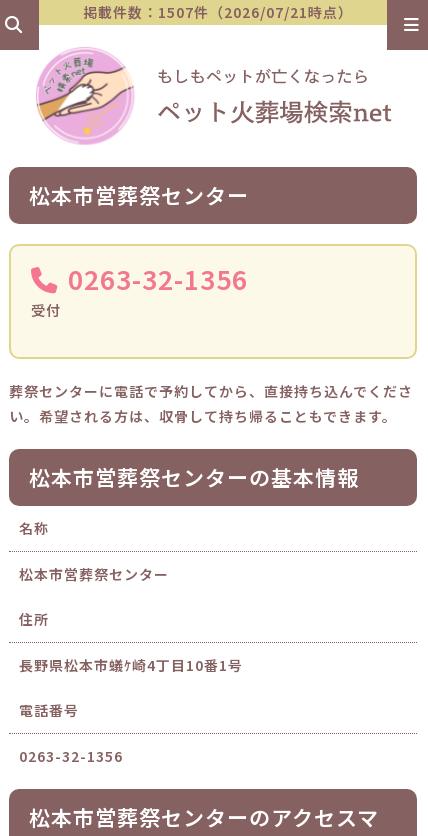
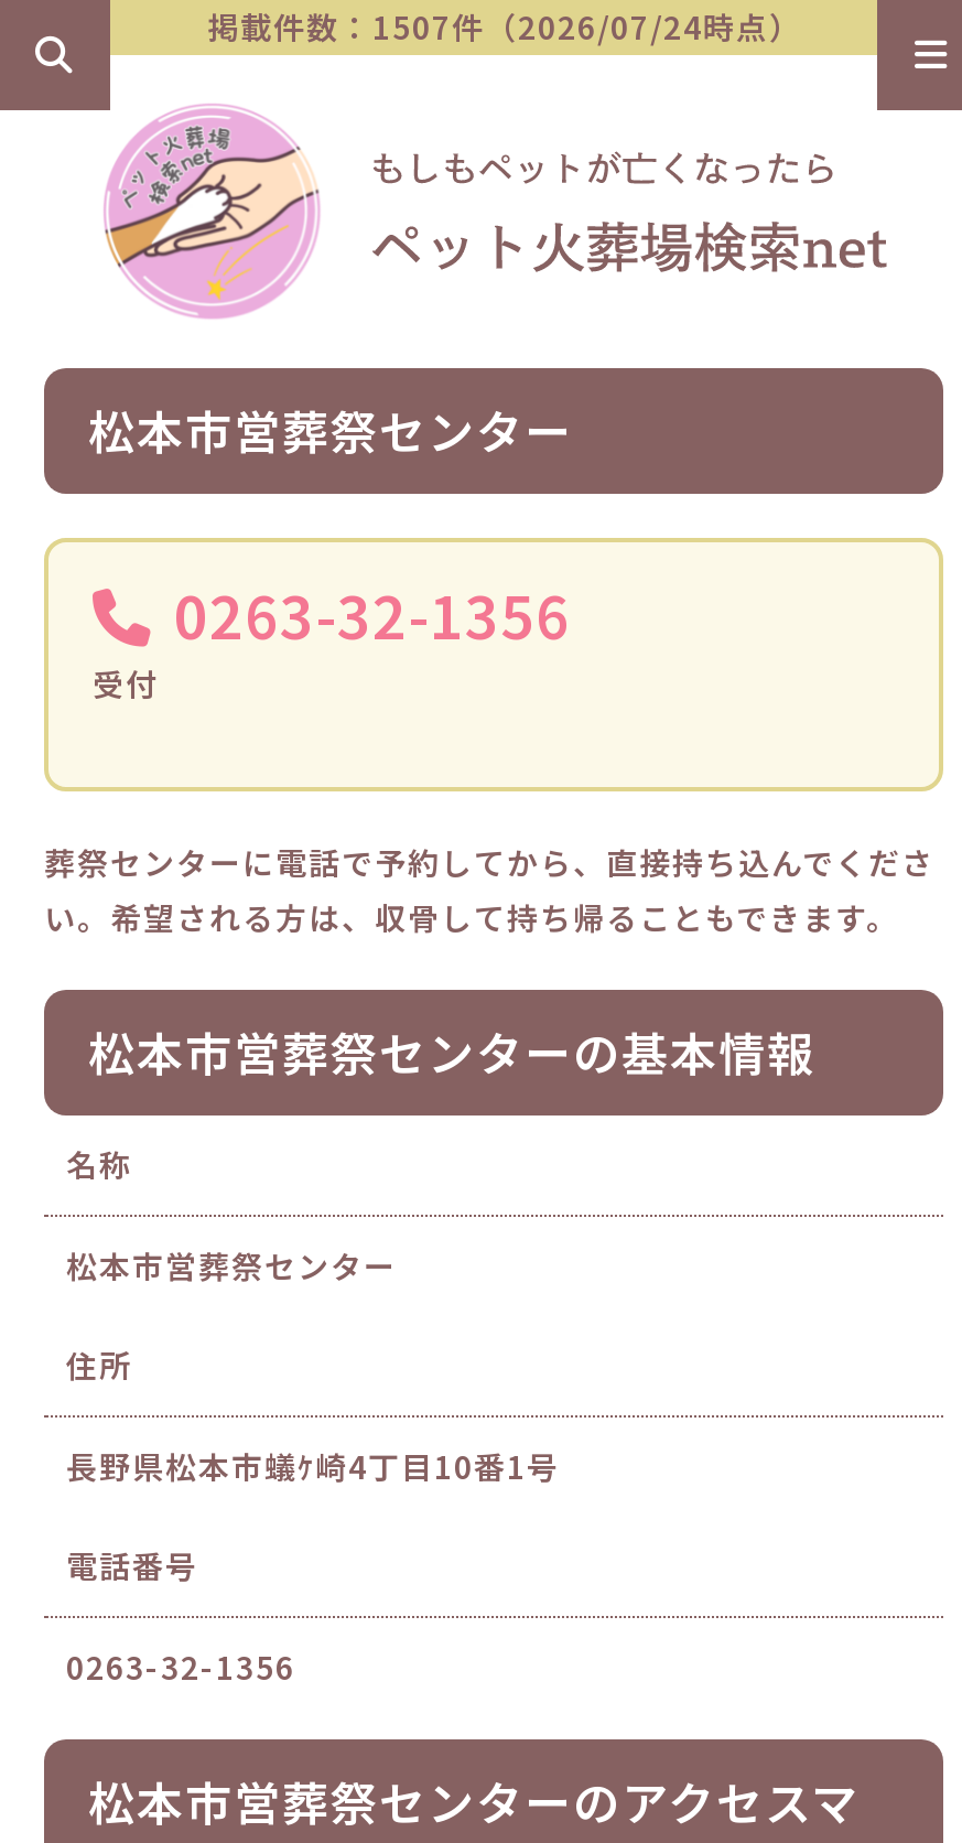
- 掲載件数：1507件（2026/07/21時点）
+ 掲載件数：1507件（2026/07/24時点）
